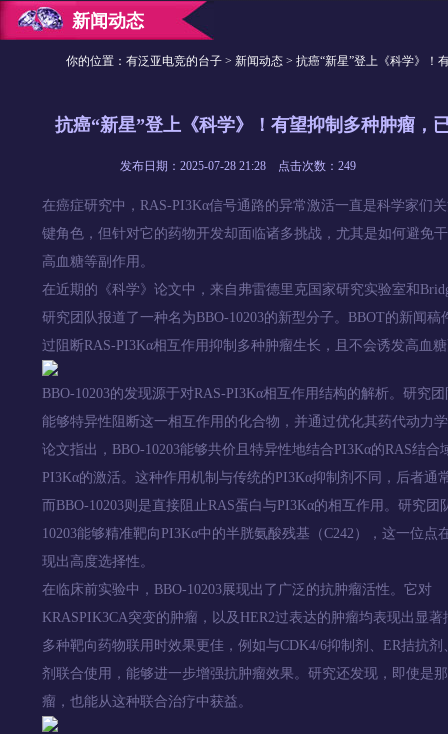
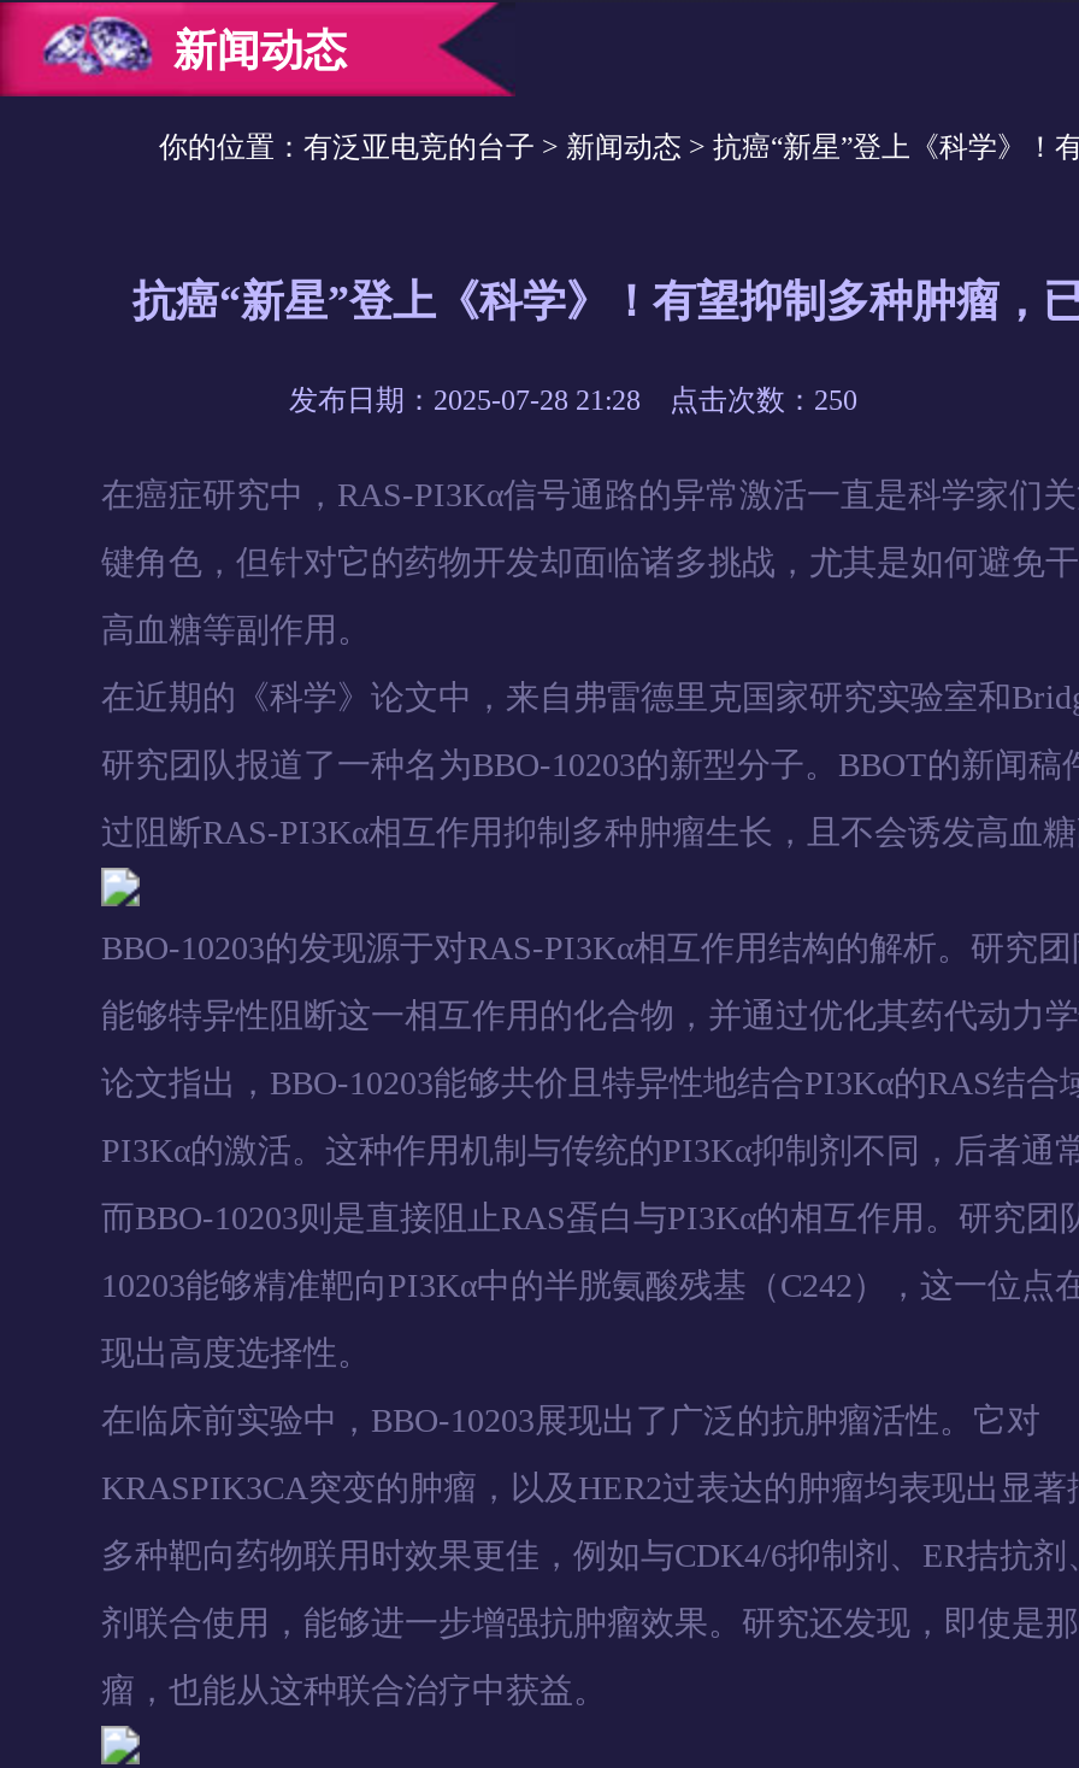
- 发布日期：2025-07-28 21:28 点击次数：249
+ 发布日期：2025-07-28 21:28 点击次数：250
